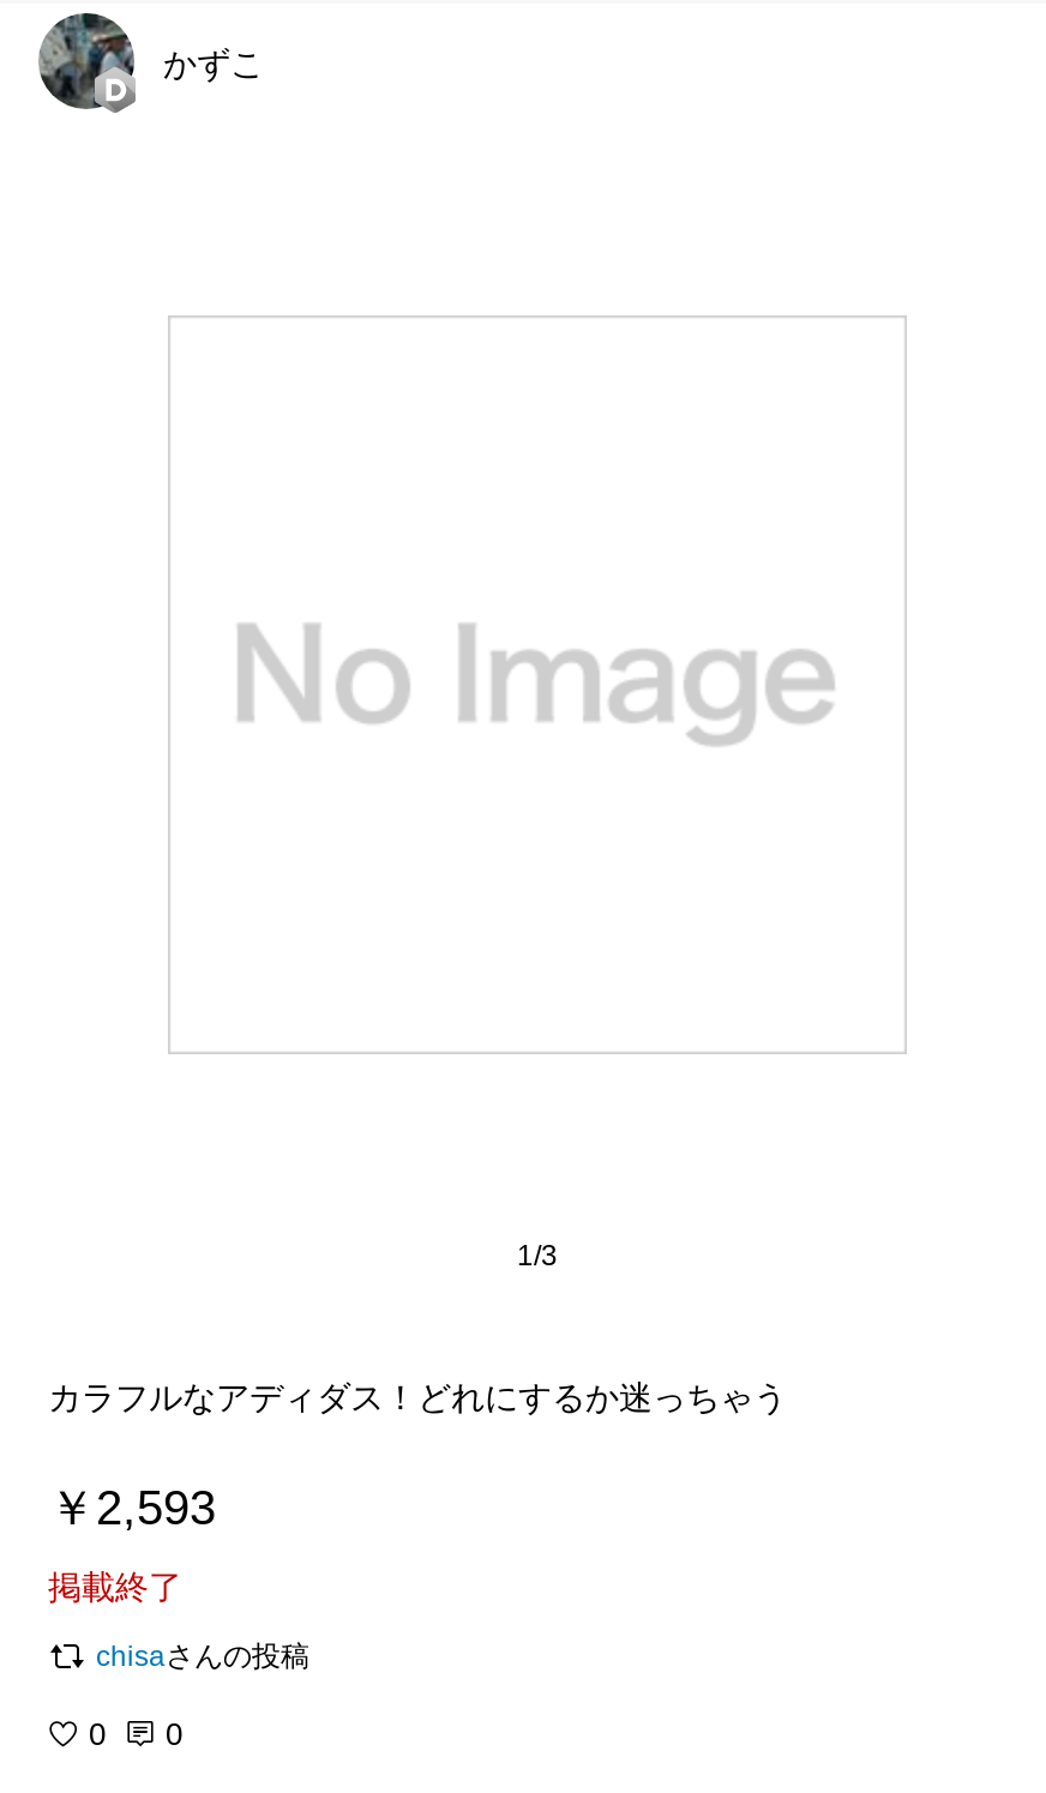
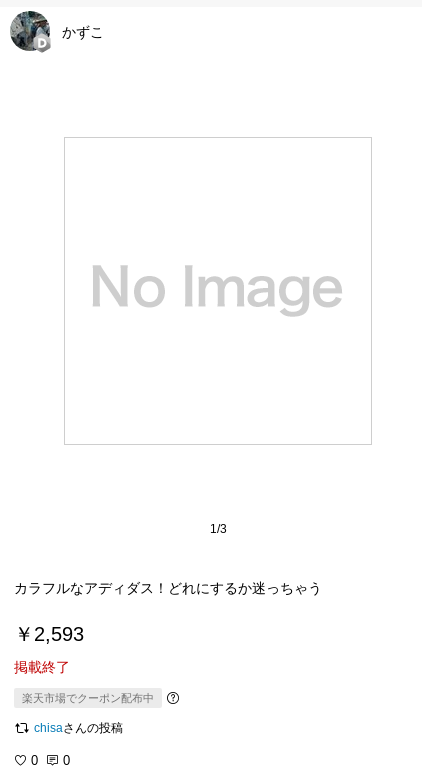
+ 楽天市場でクーポン配布中
